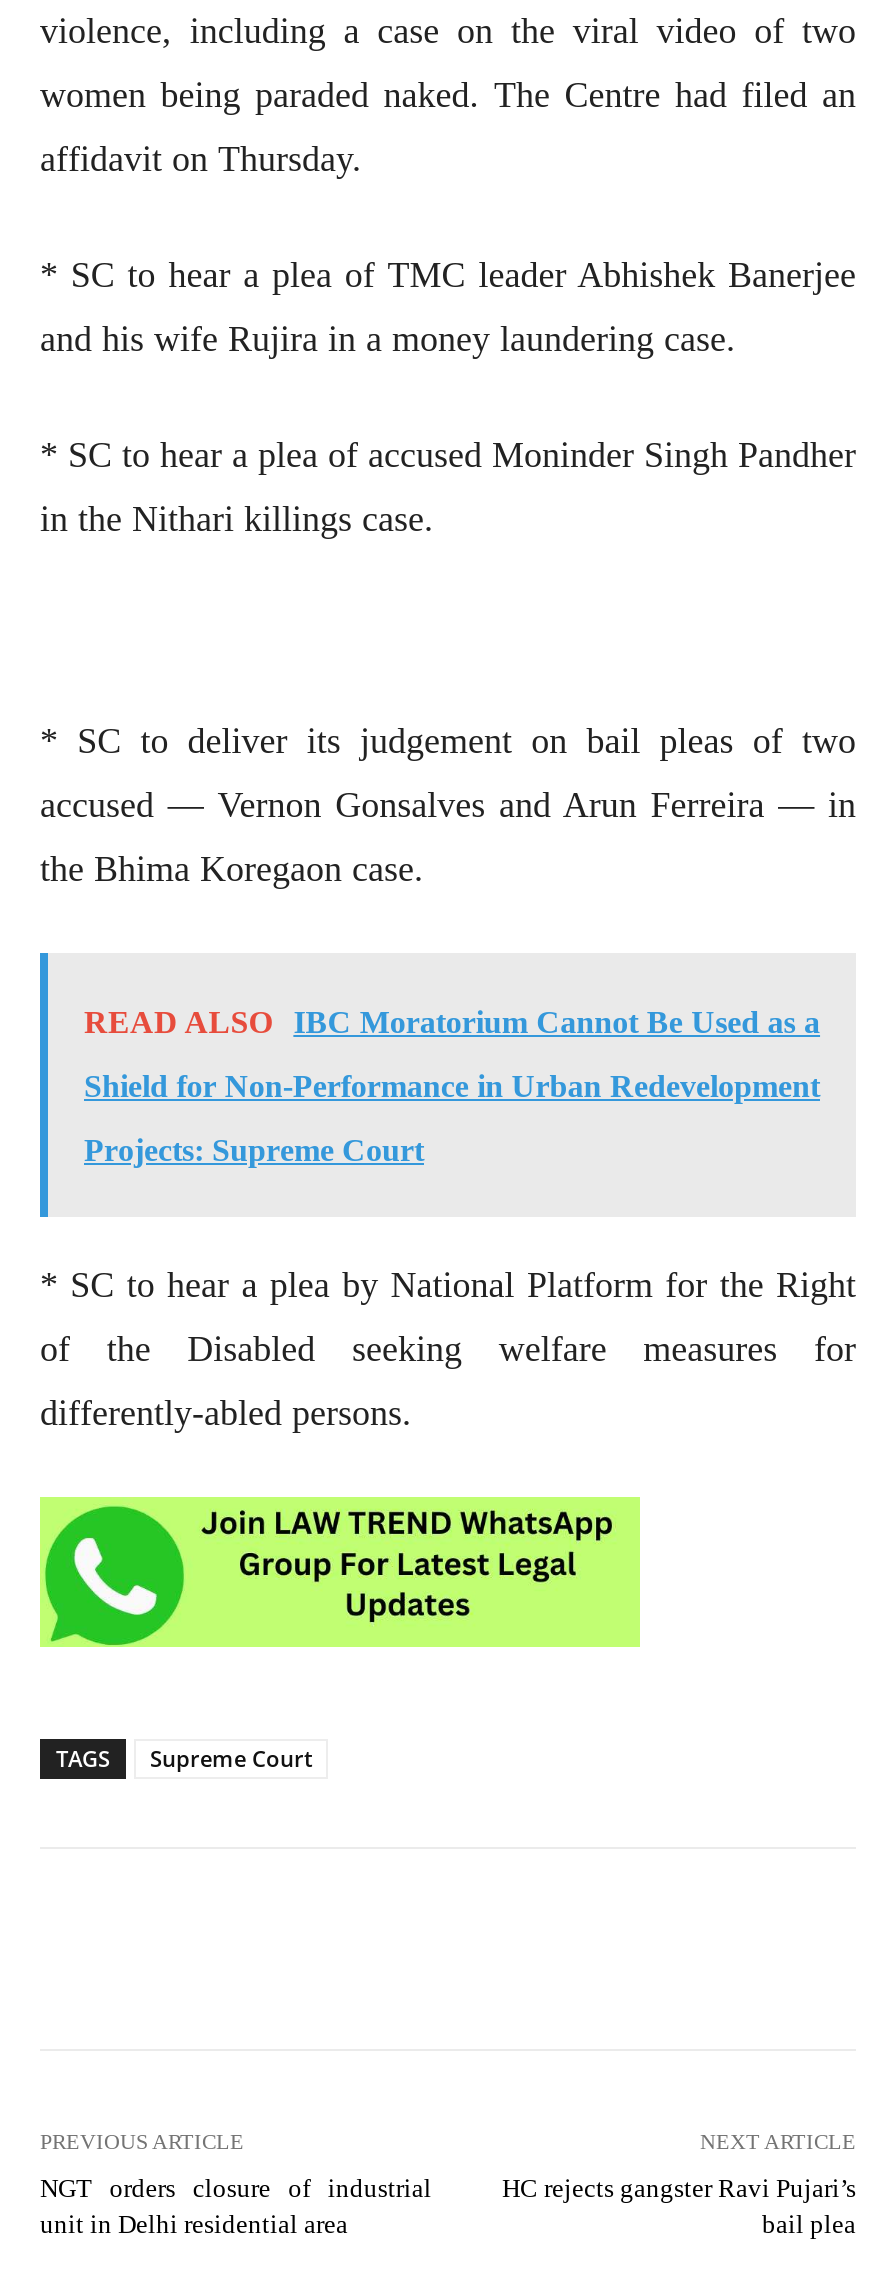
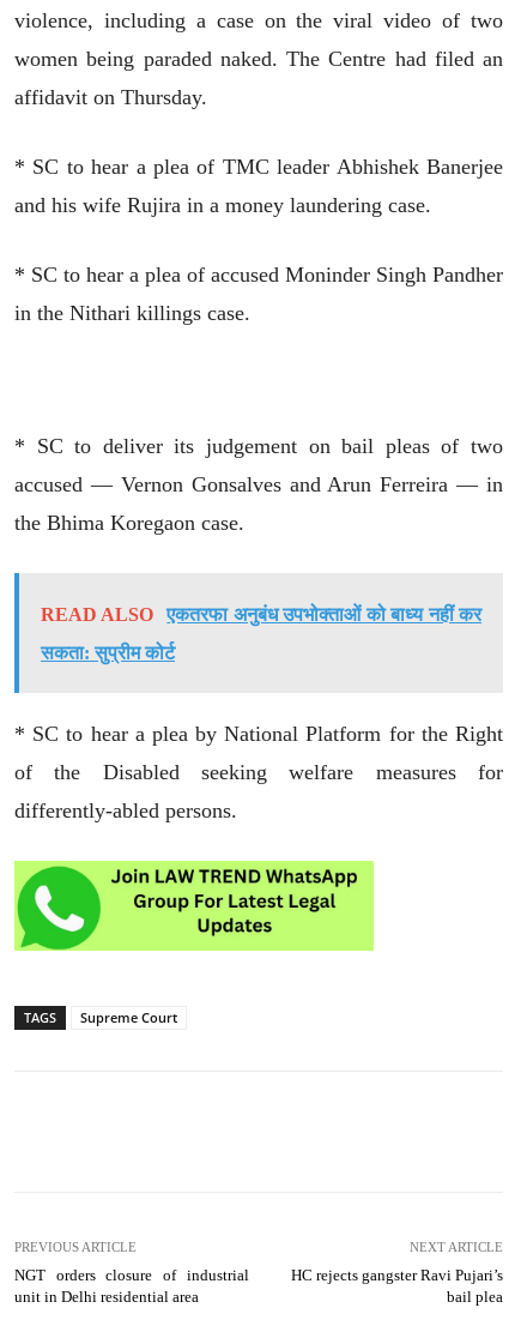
- IBC Moratorium Cannot Be Used as a
- Shield for Non-Performance in Urban Redevelopment
- Projects: Supreme Court
+ एकतरफा अनुबंध उपभोक्ताओं को बाध्य नहीं कर
+ सकता: सुप्रीम कोर्ट
